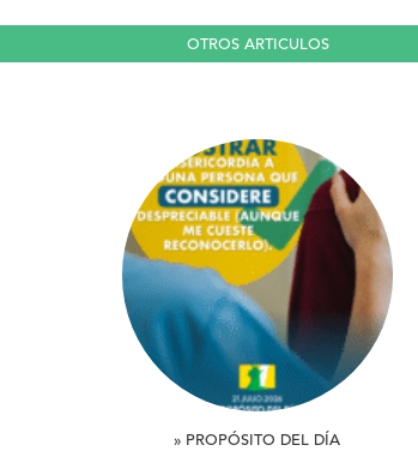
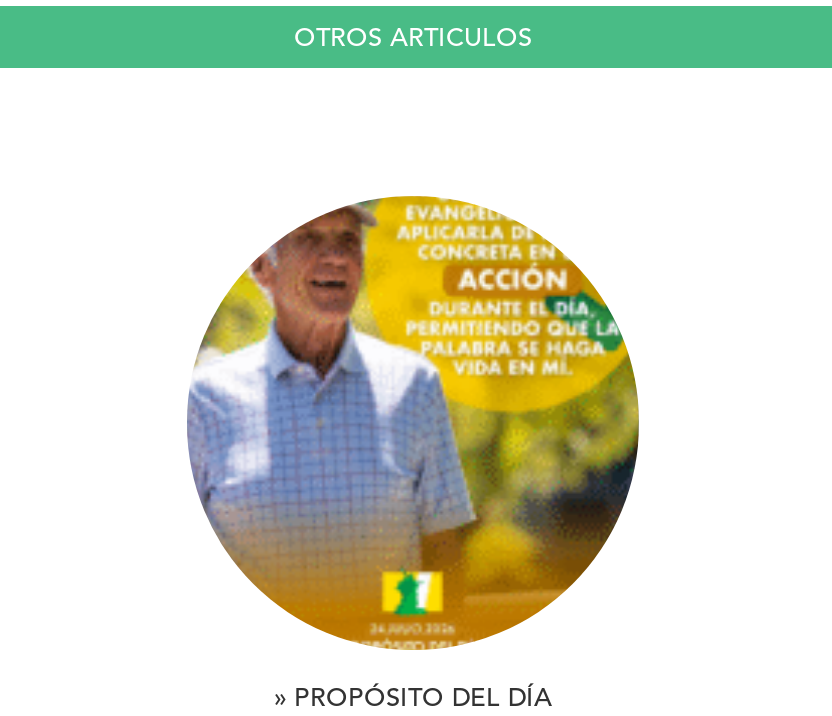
- [image]
+ [image]
